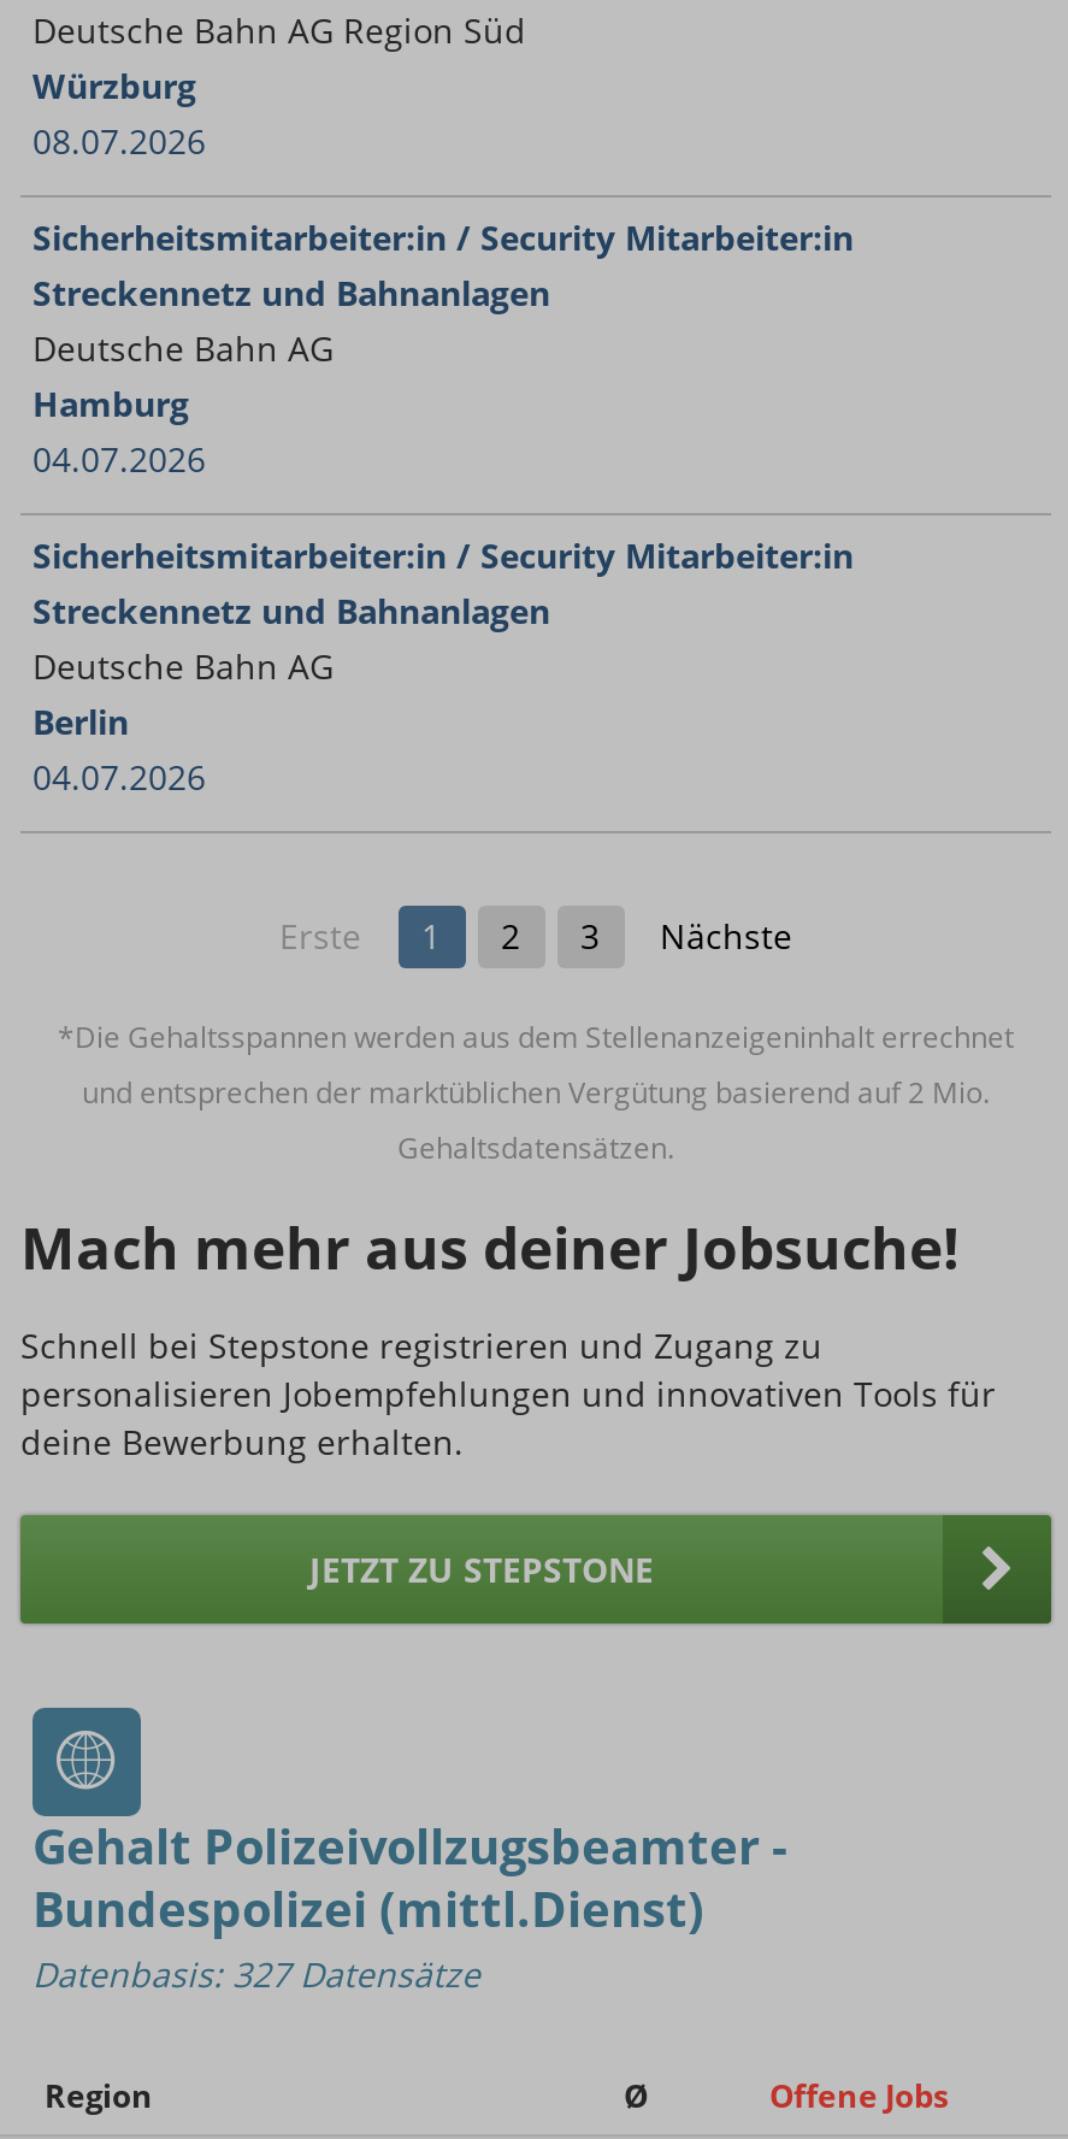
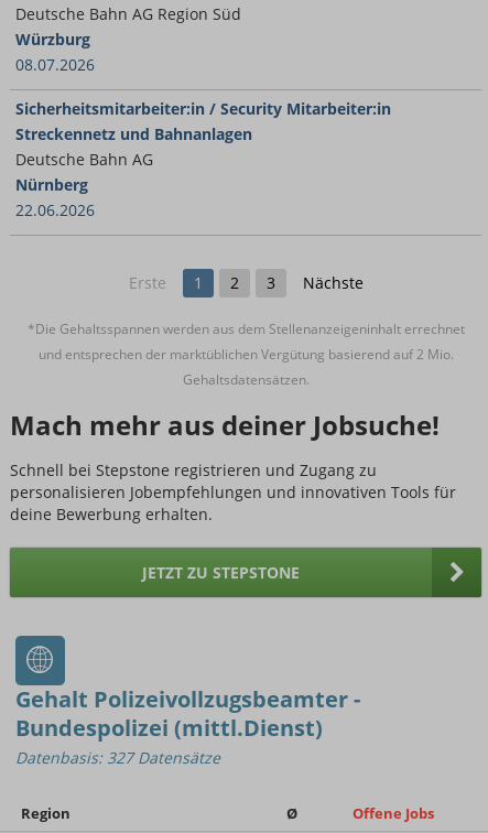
- Hamburg
- 04.07.2026
- Sicherheitsmitarbeiter:in / Security Mitarbeiter:in
- Streckennetz und Bahnanlagen
- Deutsche Bahn AG
- Berlin
- 04.07.2026
+ Nürnberg
+ 22.06.2026
